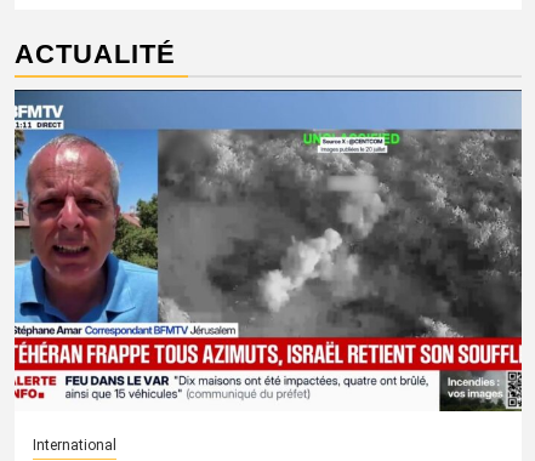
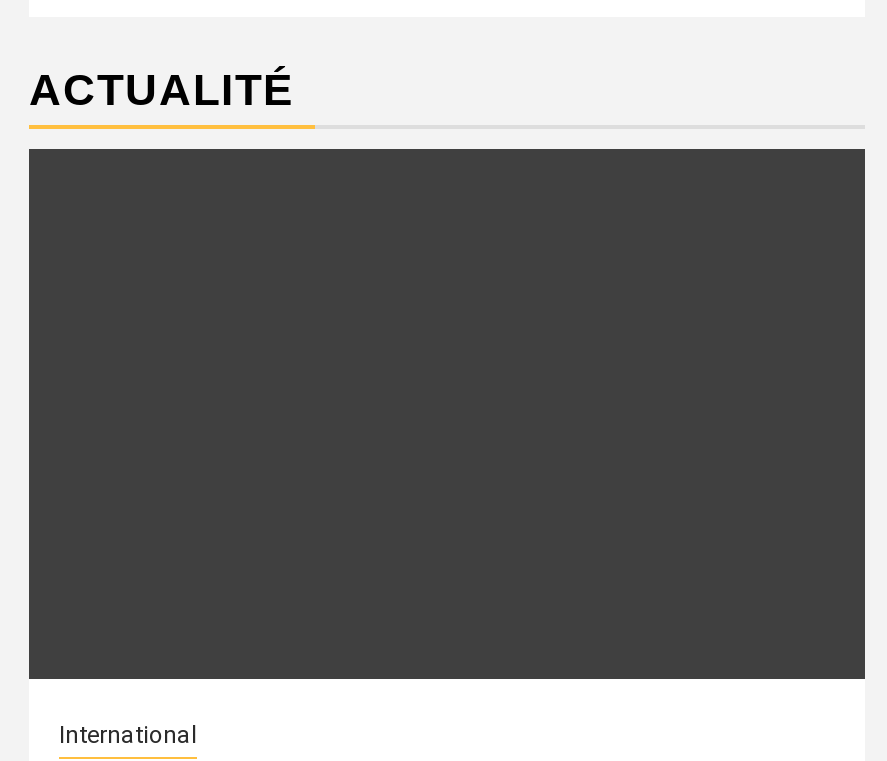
- [image]
